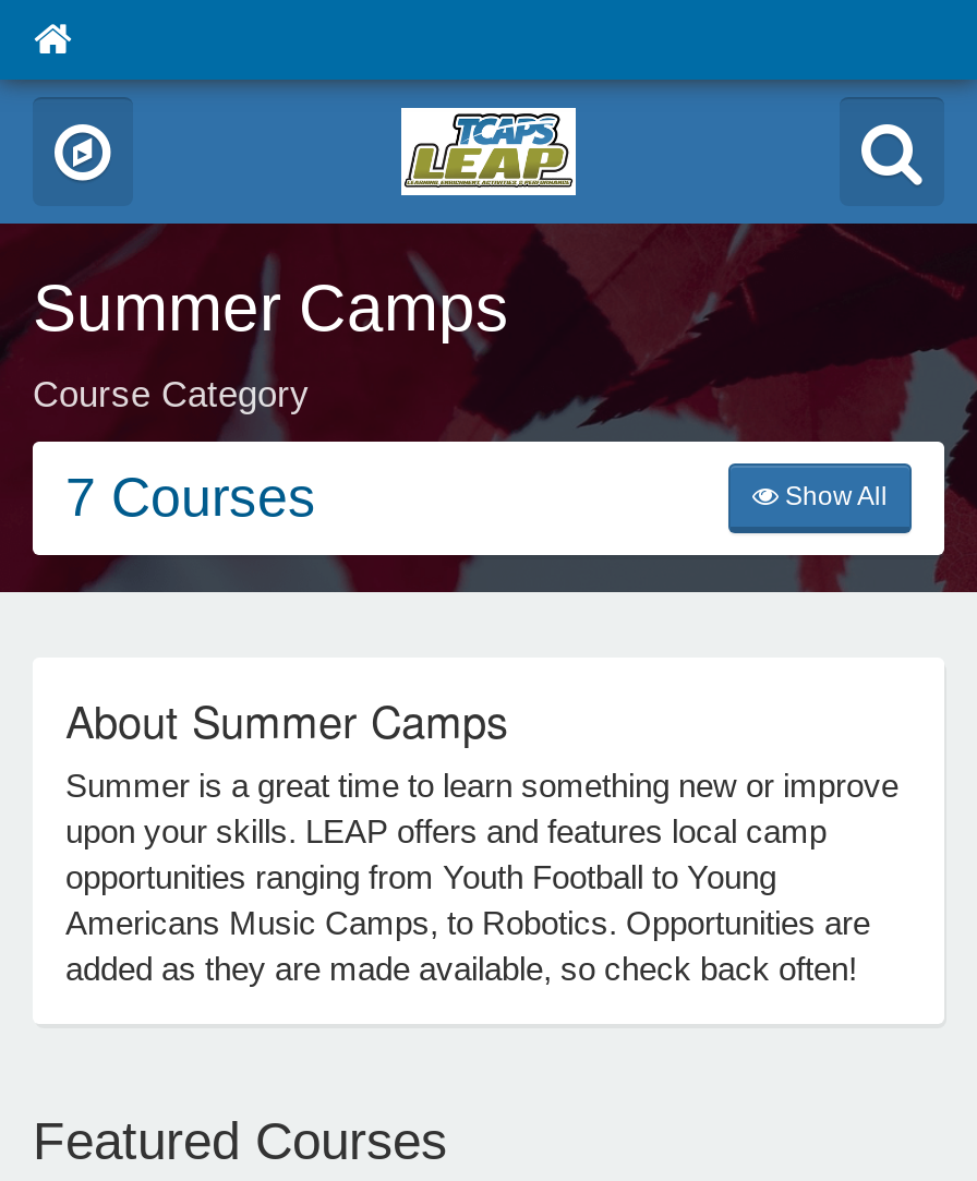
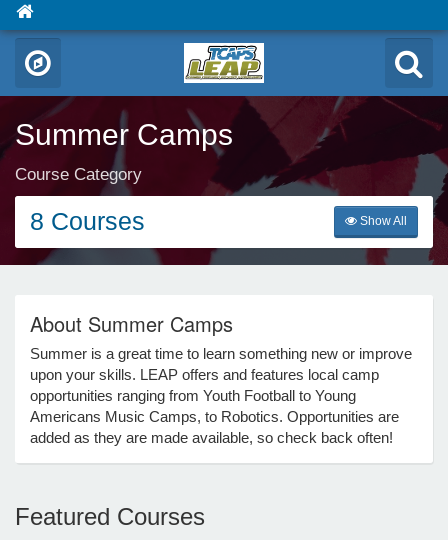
- 7 Courses
+ 8 Courses
